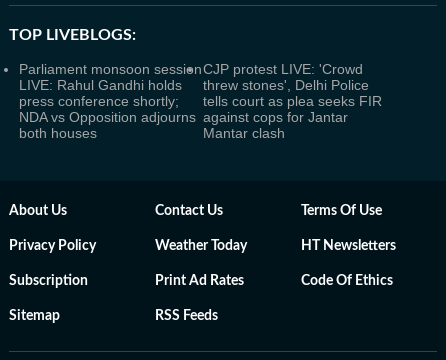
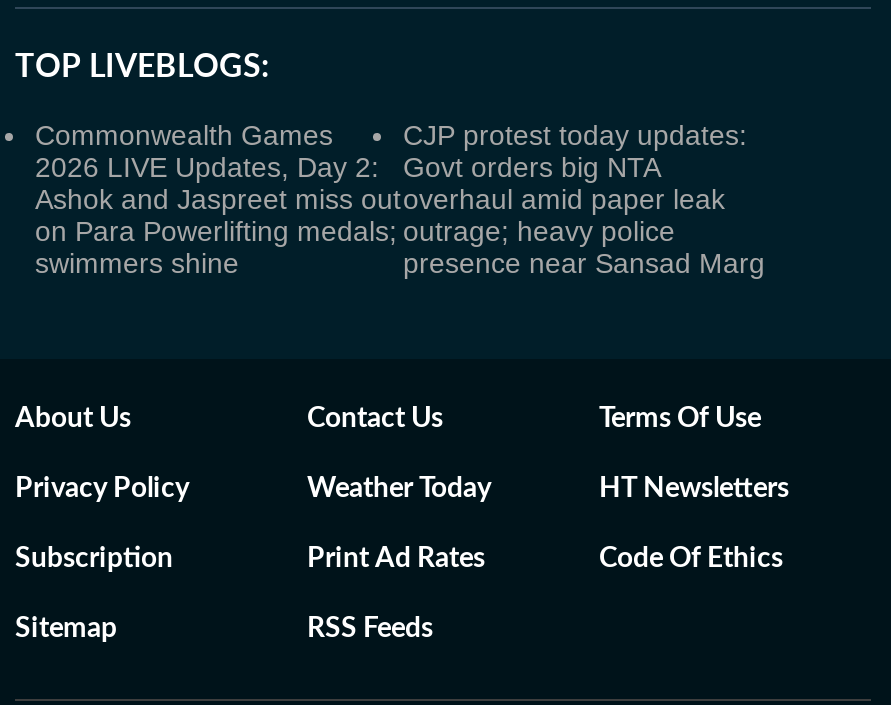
- Parliament monsoon session
- LIVE: Rahul Gandhi holds
- press conference shortly;
- NDA vs Opposition adjourns
- both houses
+ Commonwealth Games
+ 2026 LIVE Updates, Day 2:
+ Ashok and Jaspreet miss out
+ on Para Powerlifting medals;
+ swimmers shine

- CJP protest LIVE: 'Crowd
- threw stones', Delhi Police
- tells court as plea seeks FIR
- against cops for Jantar
- Mantar clash
+ CJP protest today updates:
+ Govt orders big NTA
+ overhaul amid paper leak
+ outrage; heavy police
+ presence near Sansad Marg
